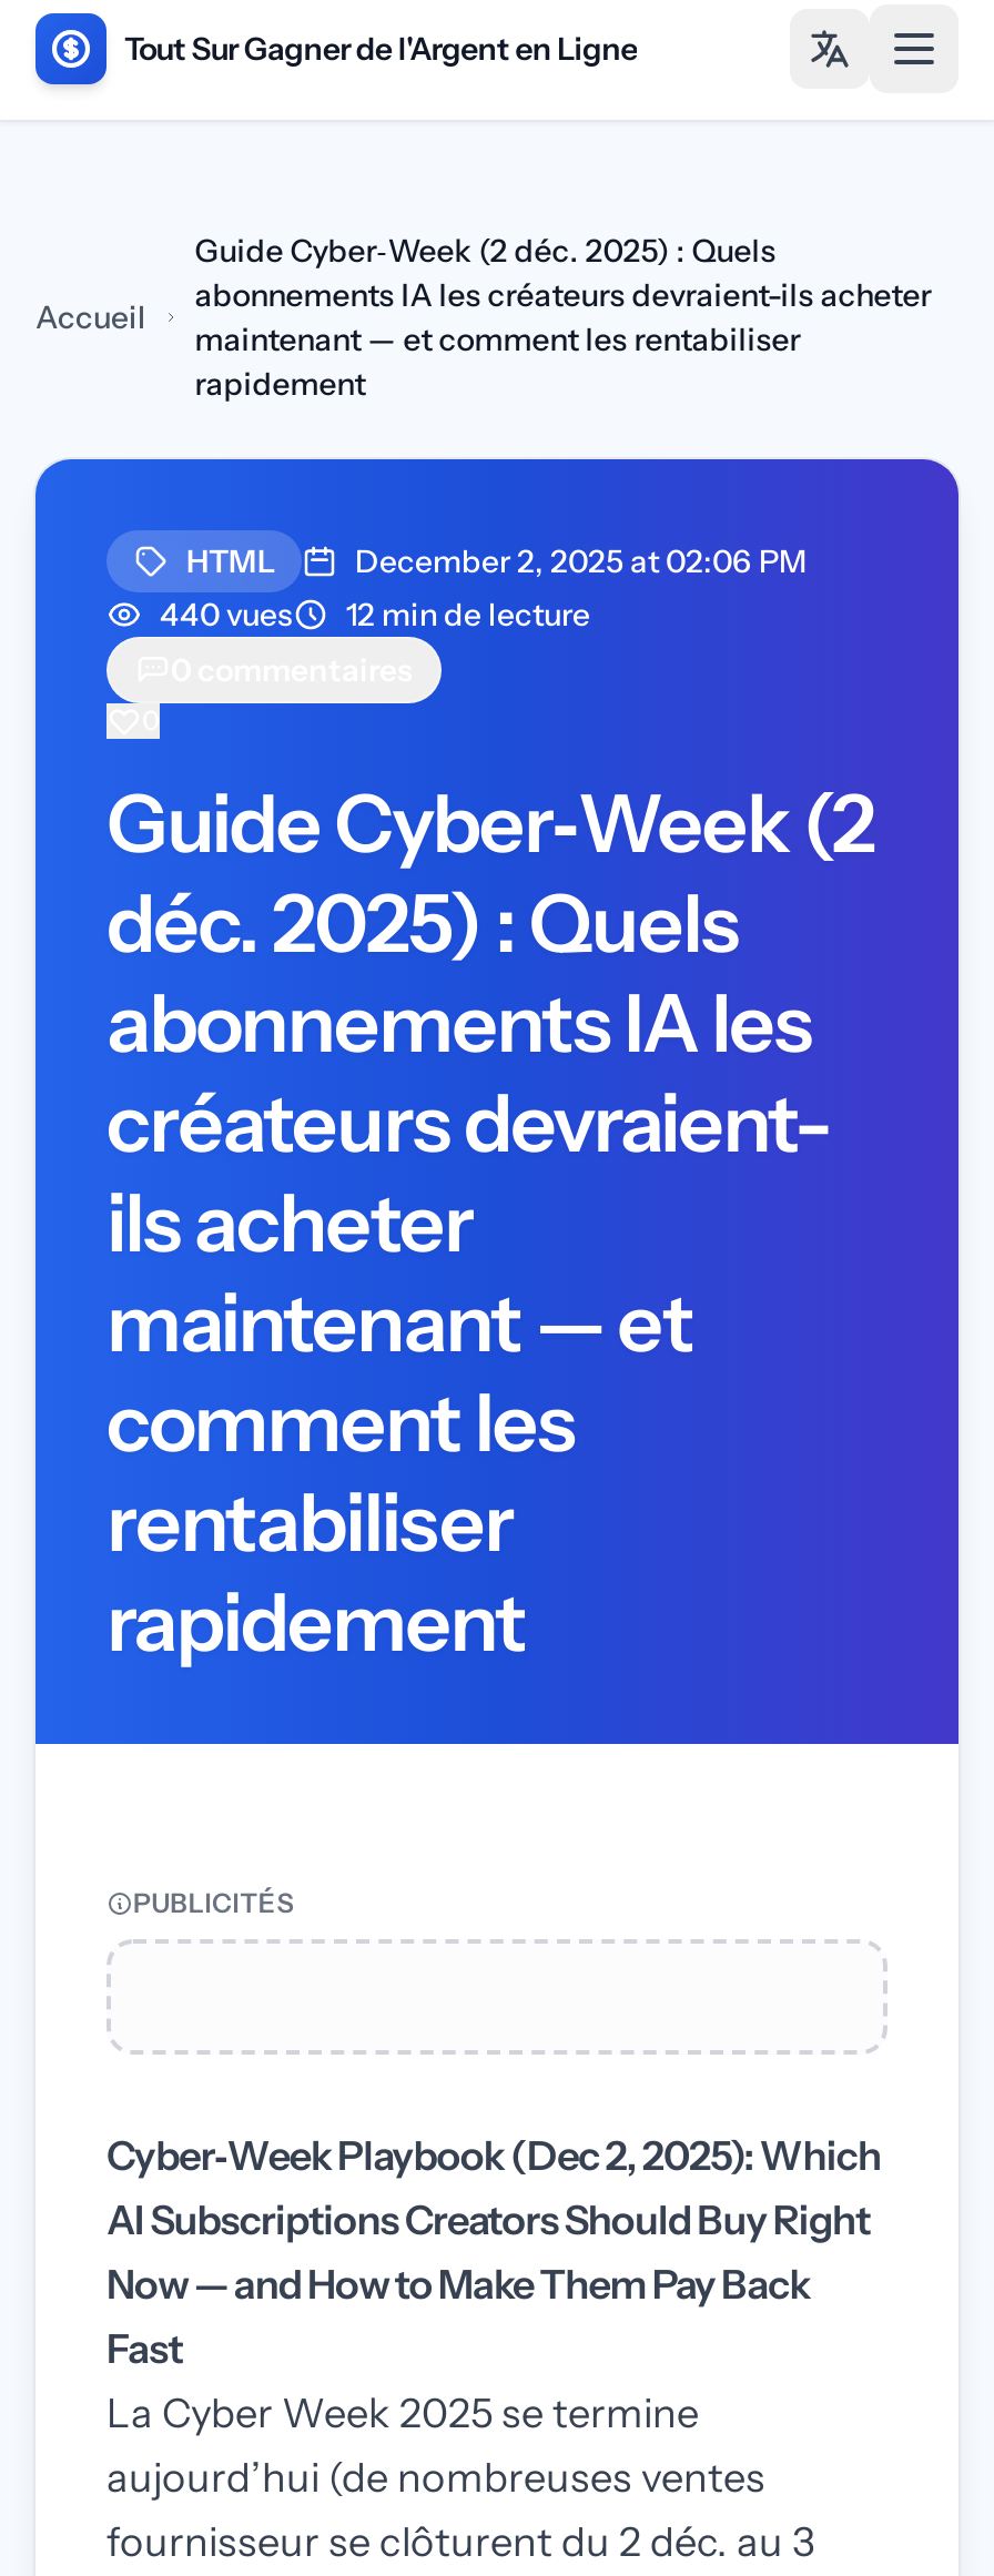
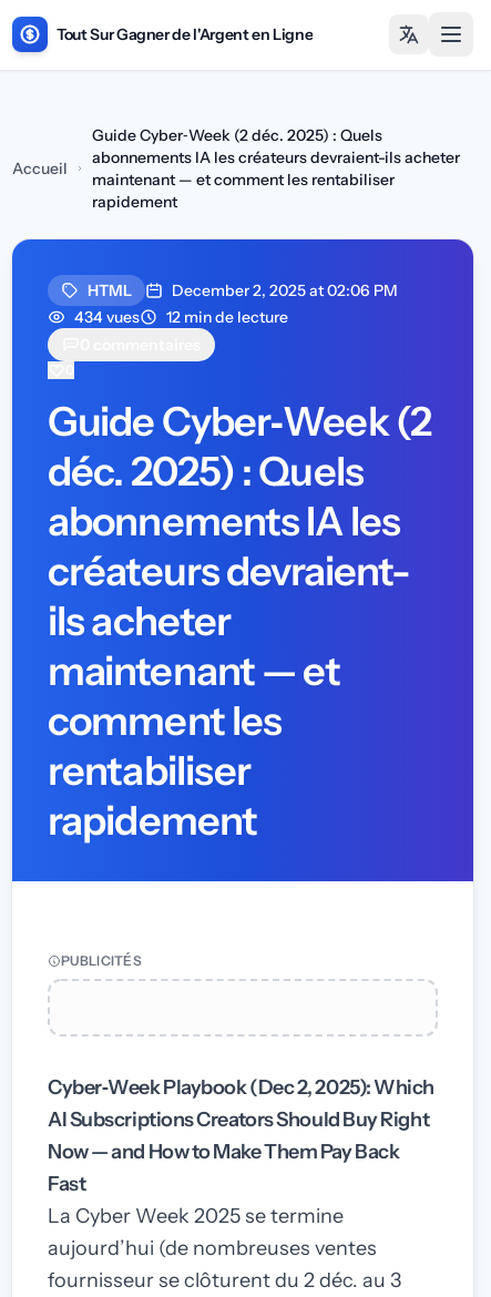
- 440 vues 12 min de lecture
+ 434 vues 12 min de lecture
